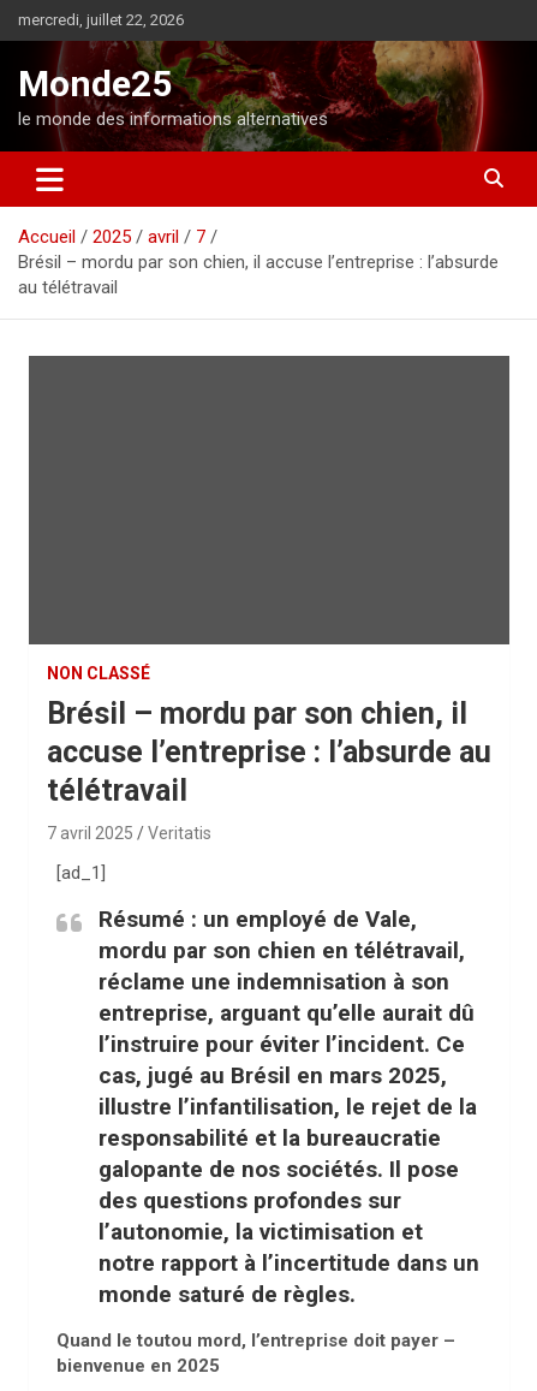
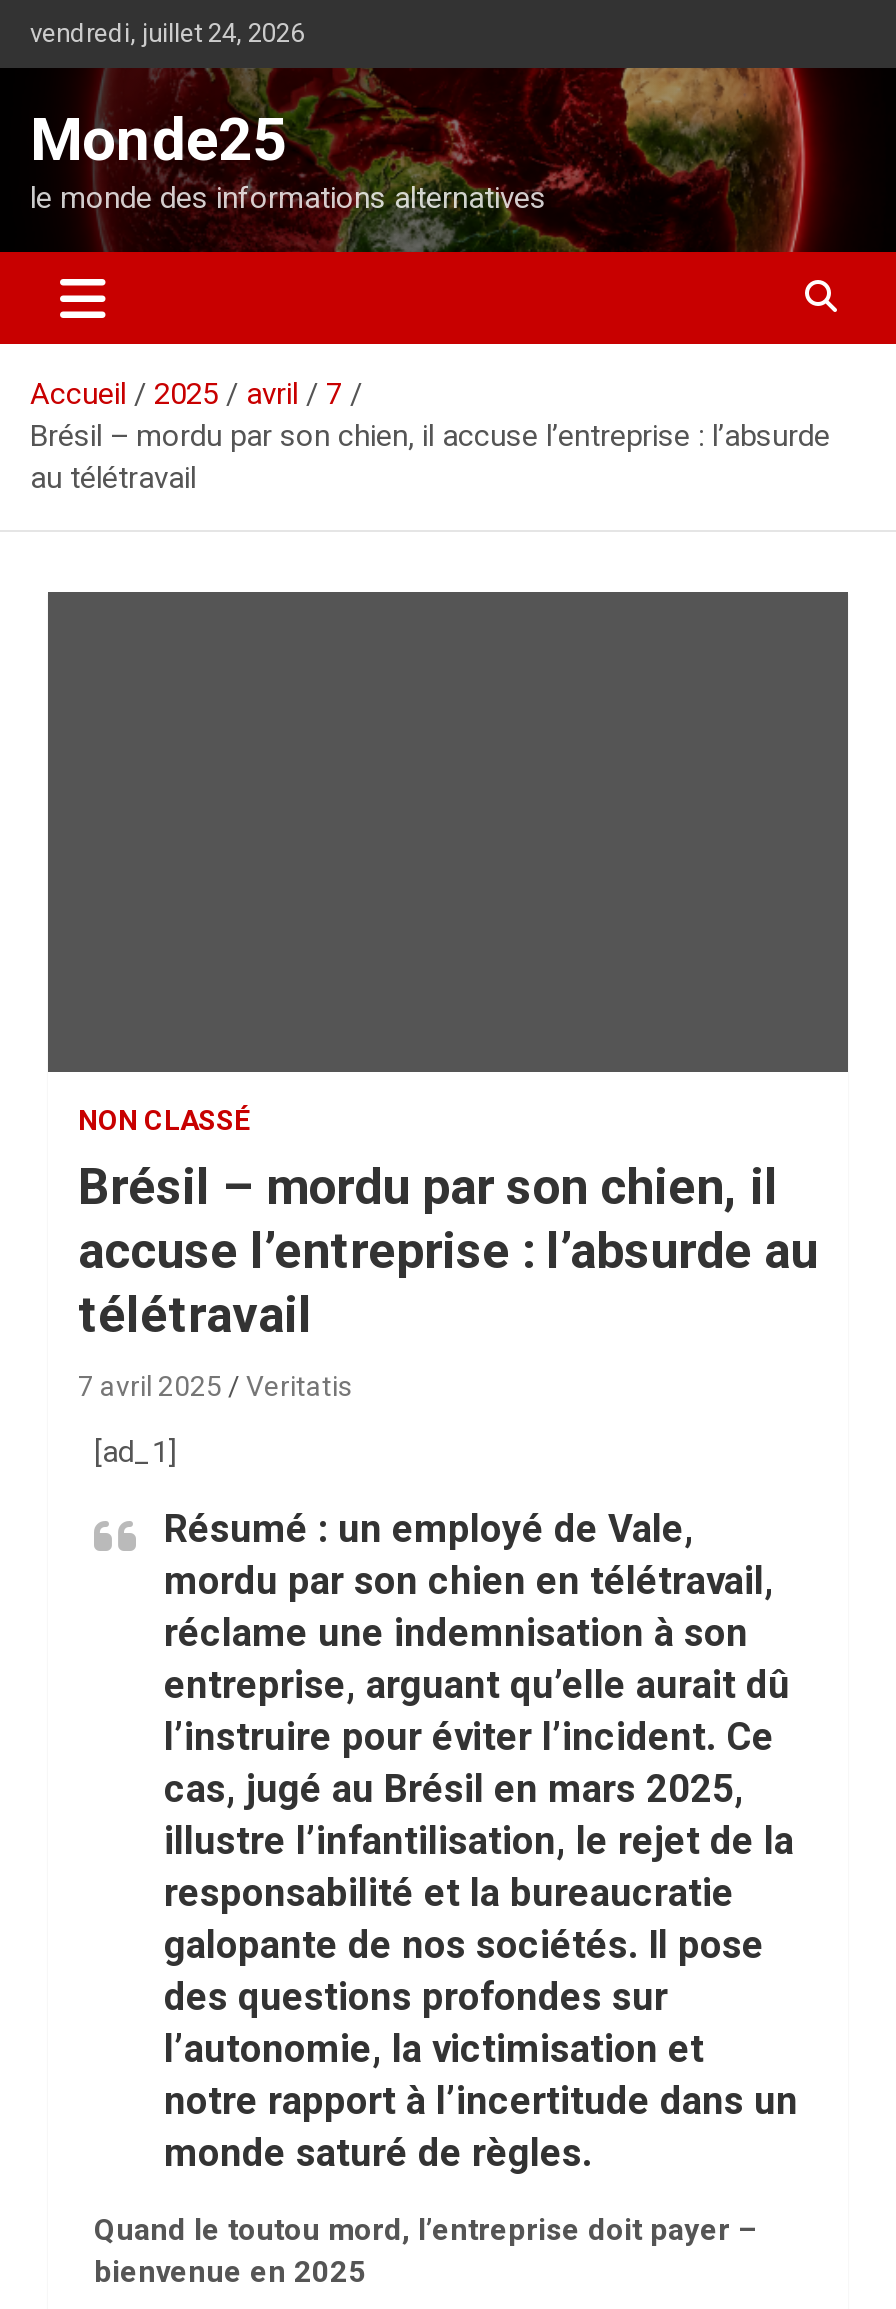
- mercredi, juillet 22, 2026
+ vendredi, juillet 24, 2026
